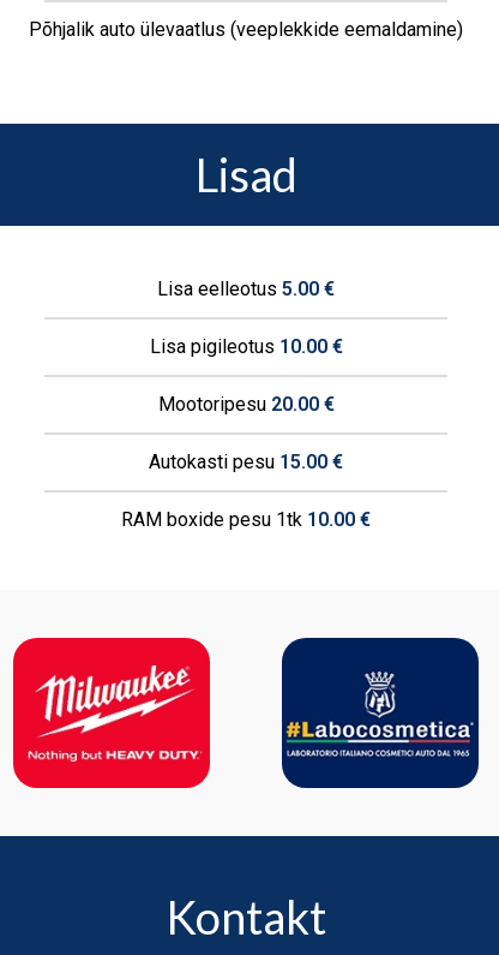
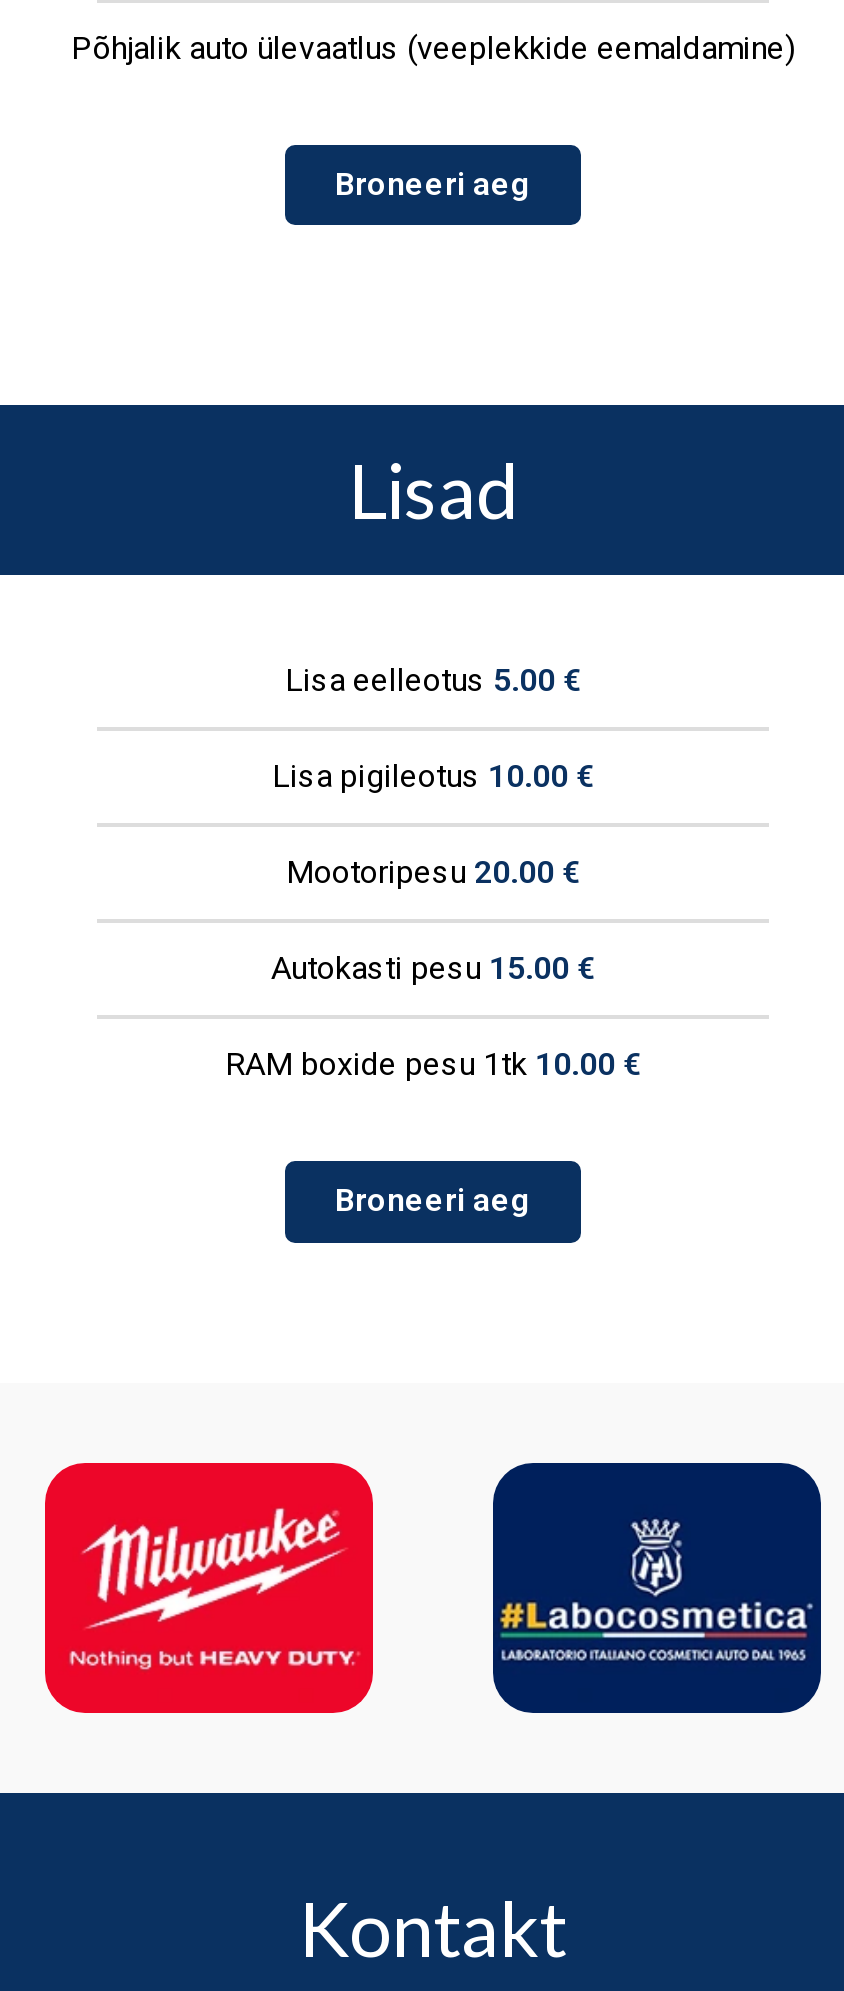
+ Broneeri aeg

+ Broneeri aeg
